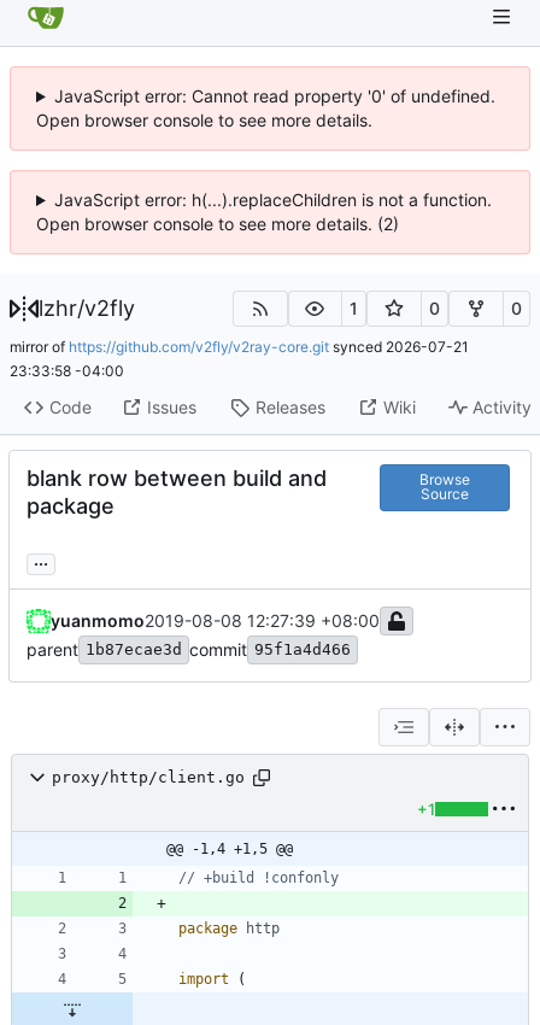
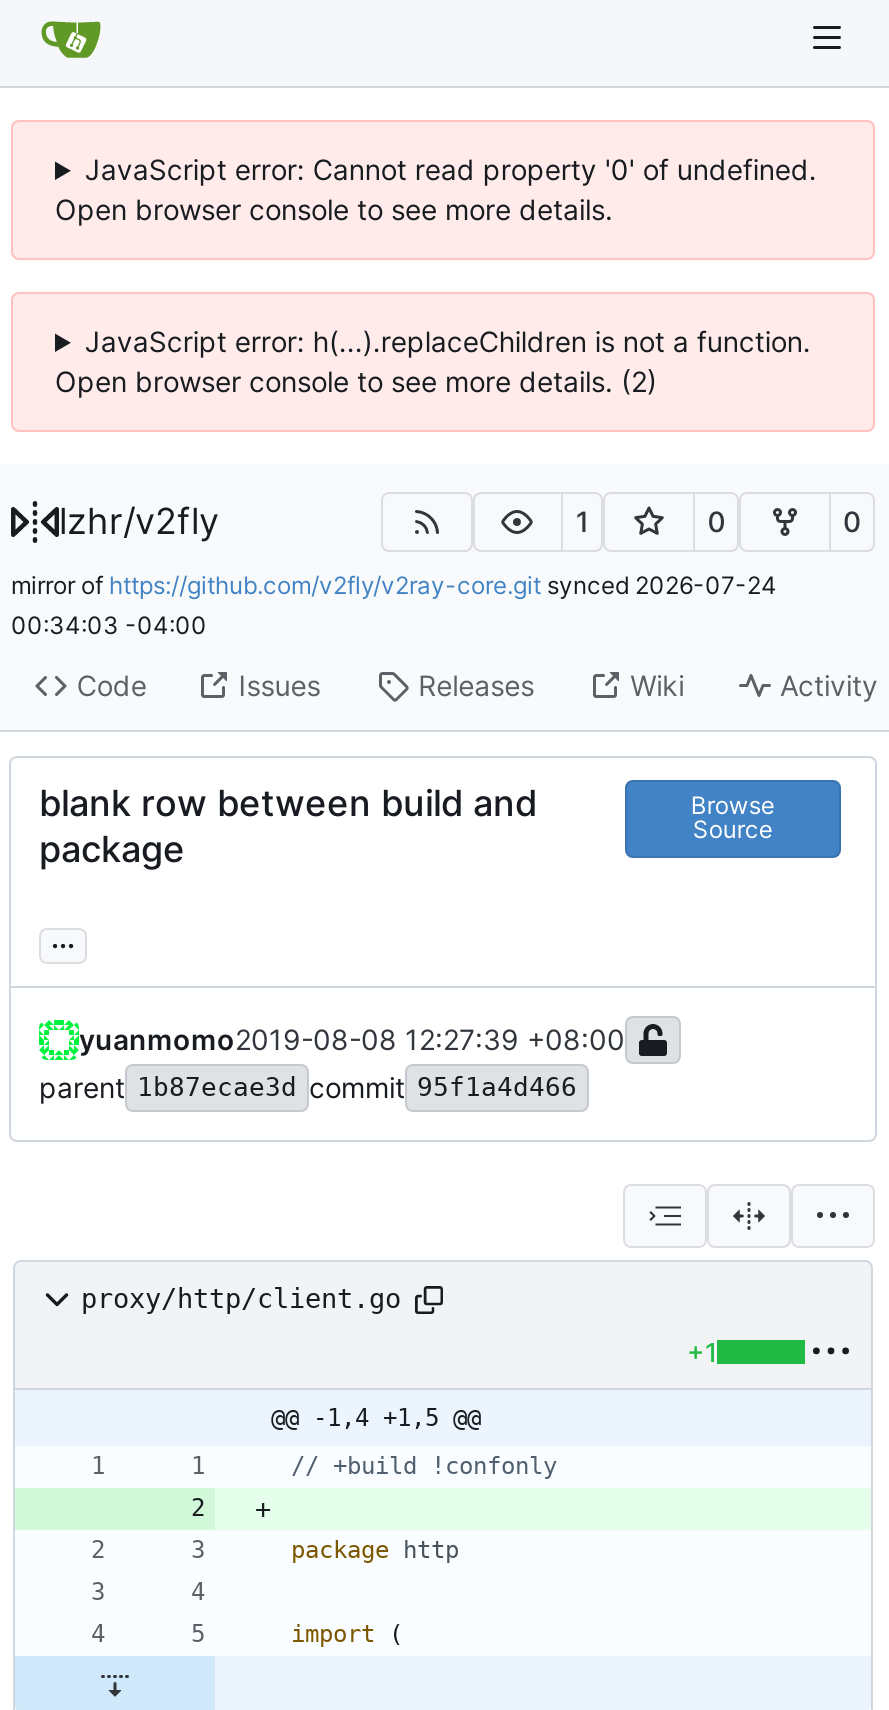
- mirror of https://github.com/v2fly/v2ray-core.git synced 2026-07-21
+ mirror of https://github.com/v2fly/v2ray-core.git synced 2026-07-24

- 23:33:58 -04:00
+ 00:34:03 -04:00
